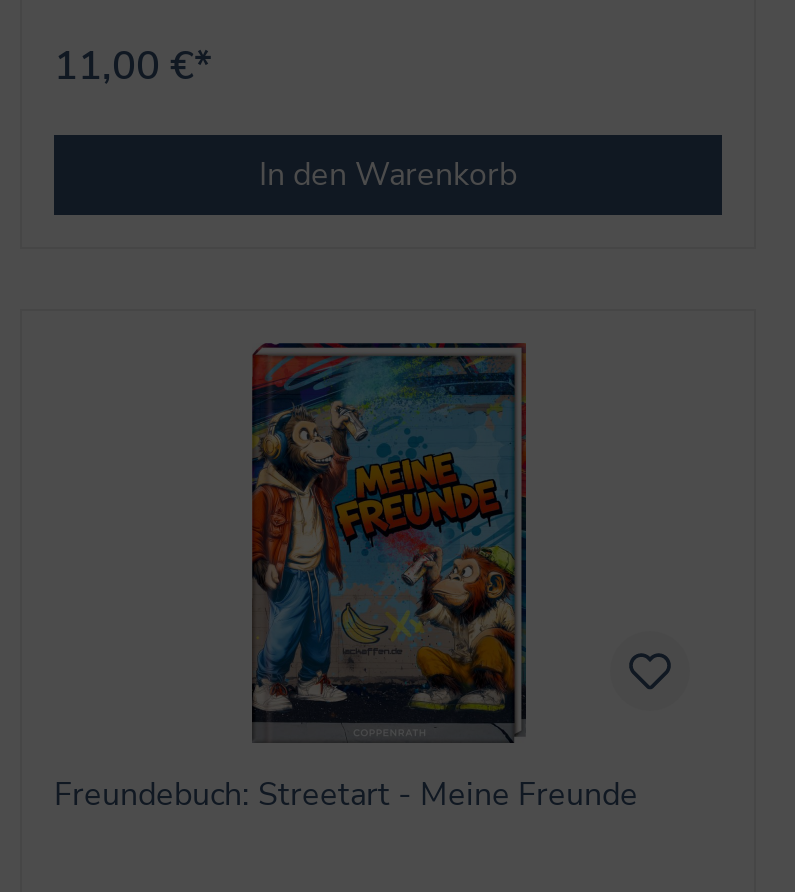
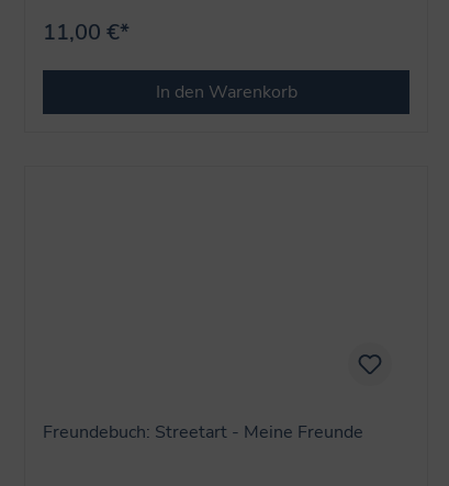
- [image]
